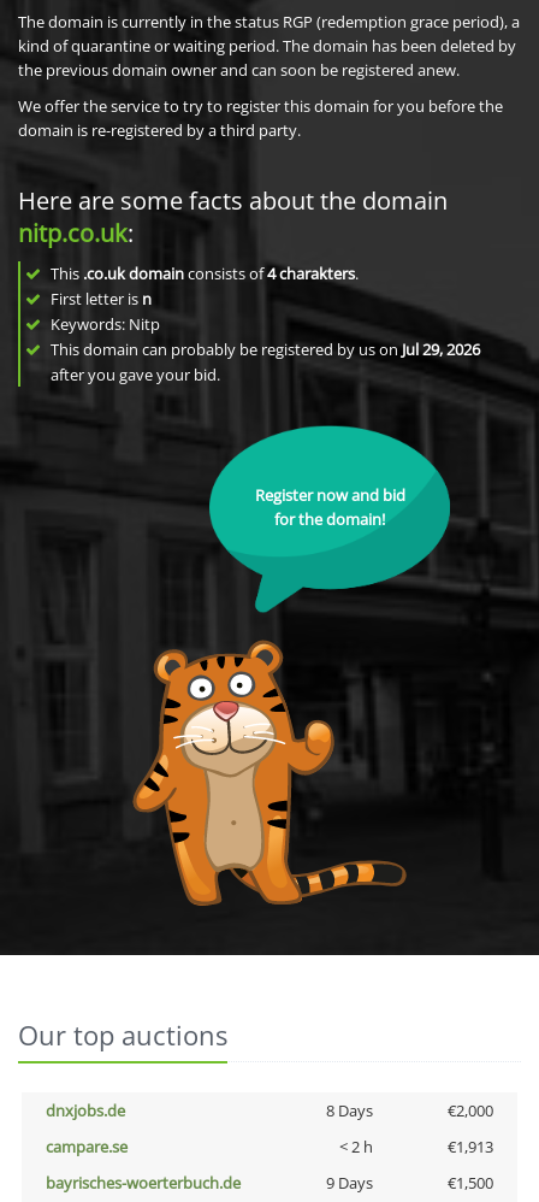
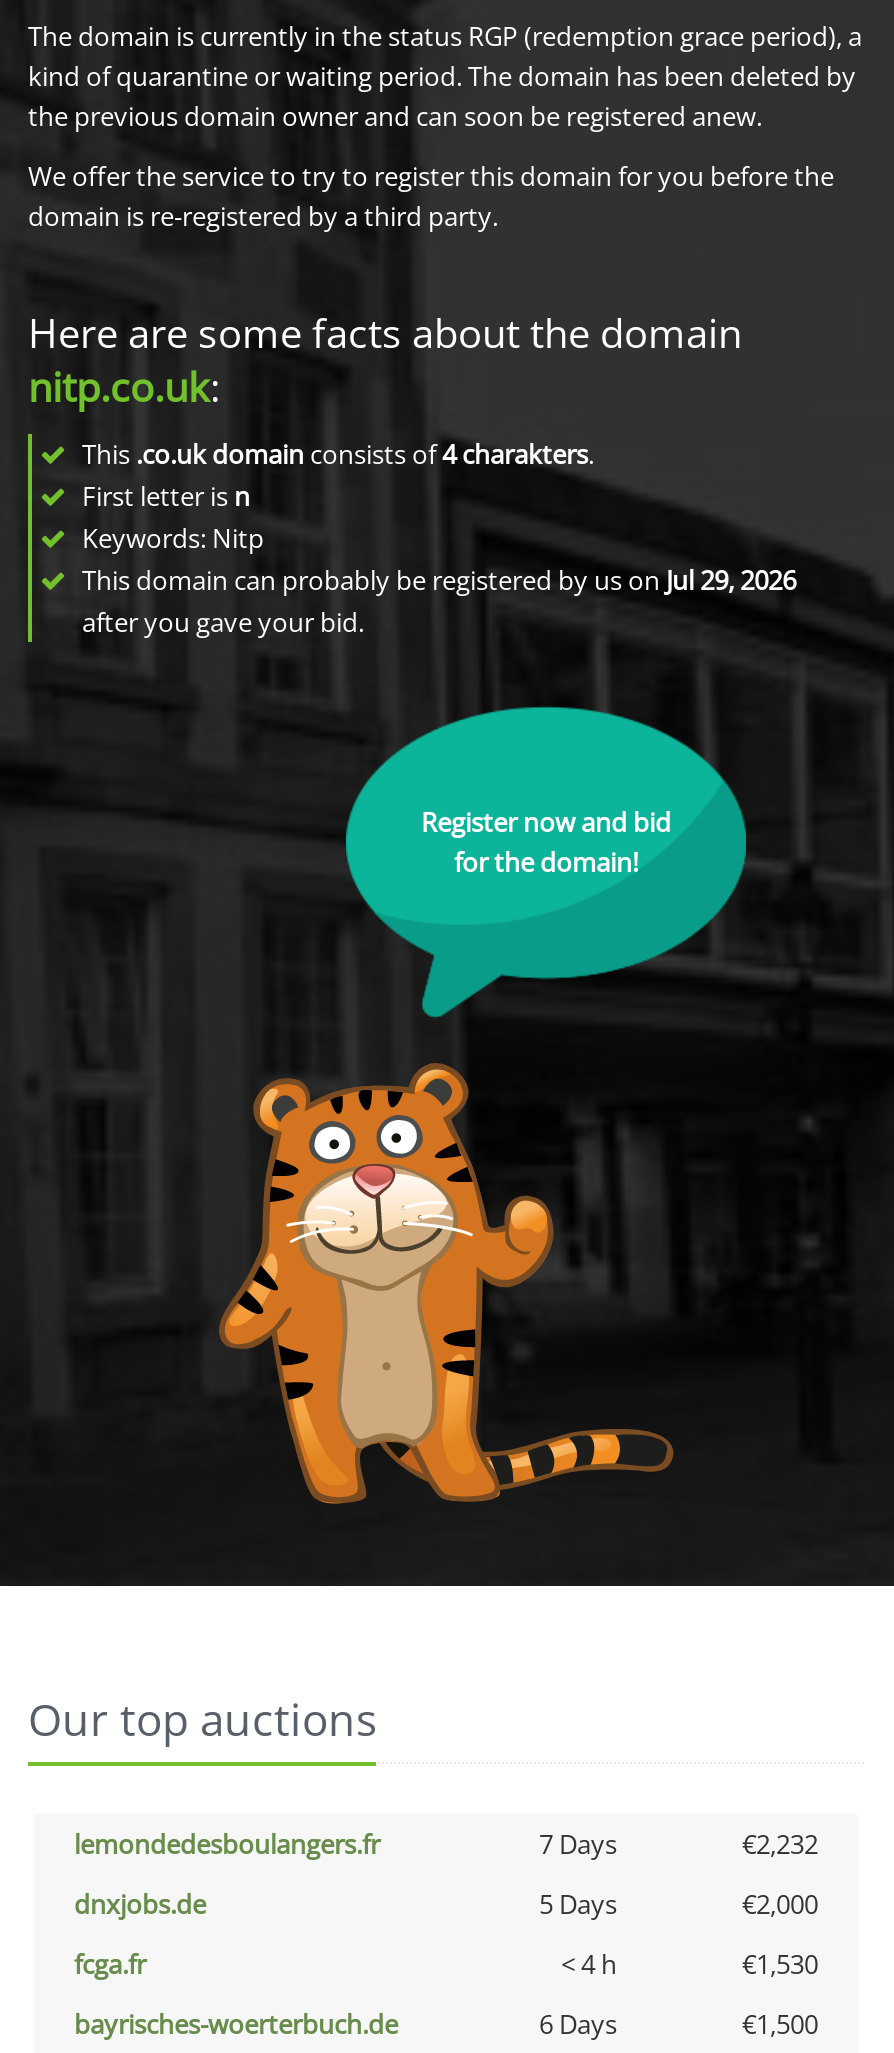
+ lemondedesboulangers.fr
+ 7 Days
+ €2,232

- 8 Days
+ 5 Days

- campare.se
- < 2 h
- €1,913
+ fcga.fr
+ < 4 h
+ €1,530

- 9 Days
+ 6 Days
